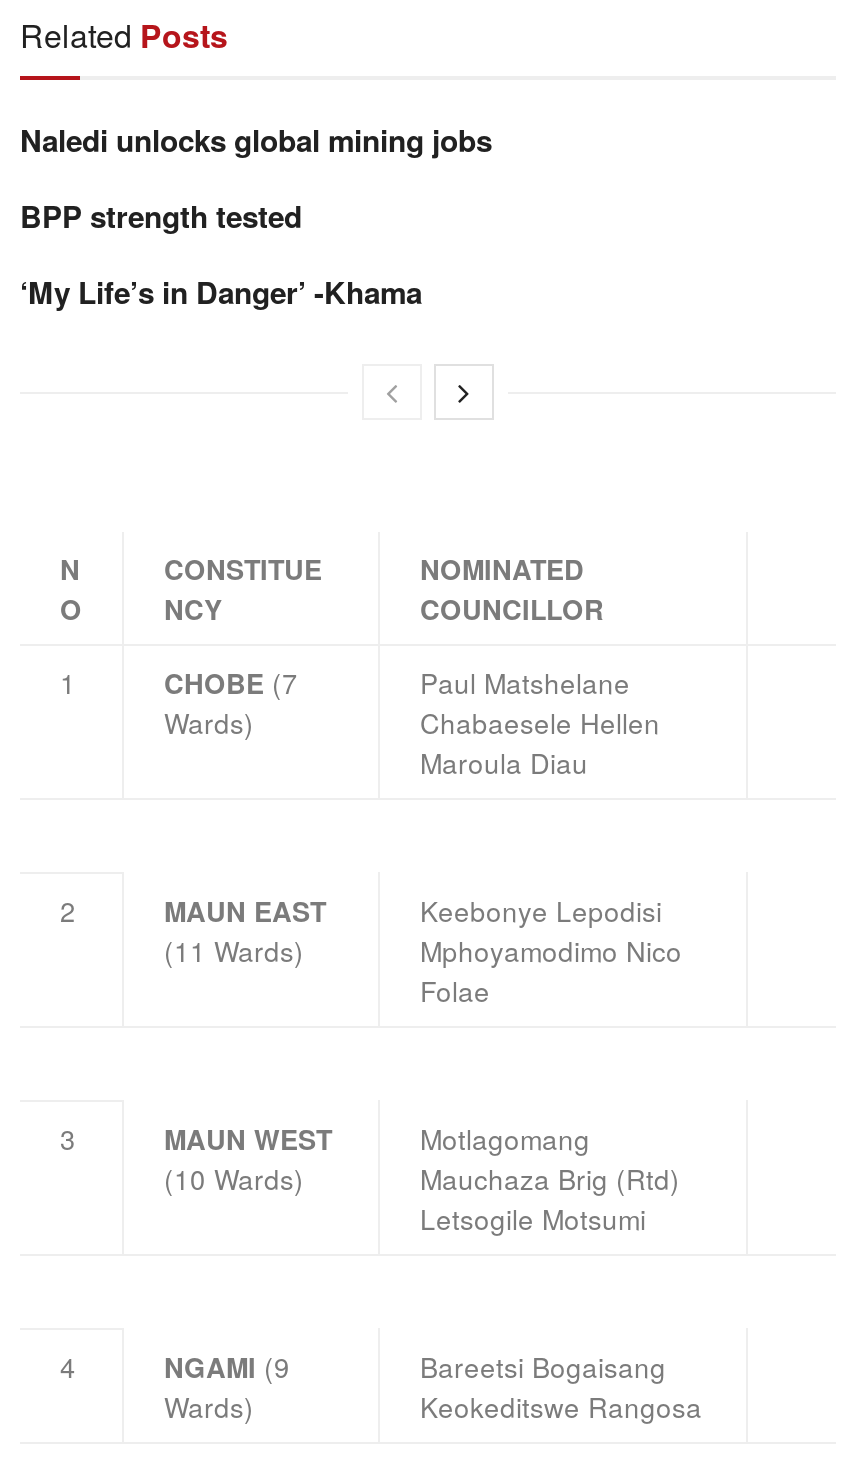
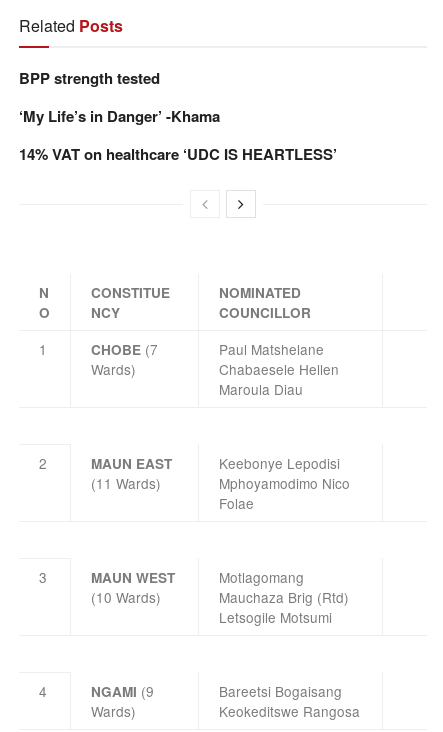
- Naledi unlocks global mining jobs

moved up: BPP strength tested | ‘My Life’s in Danger’ -Khama

+ 14% VAT on healthcare ‘UDC IS HEARTLESS’
